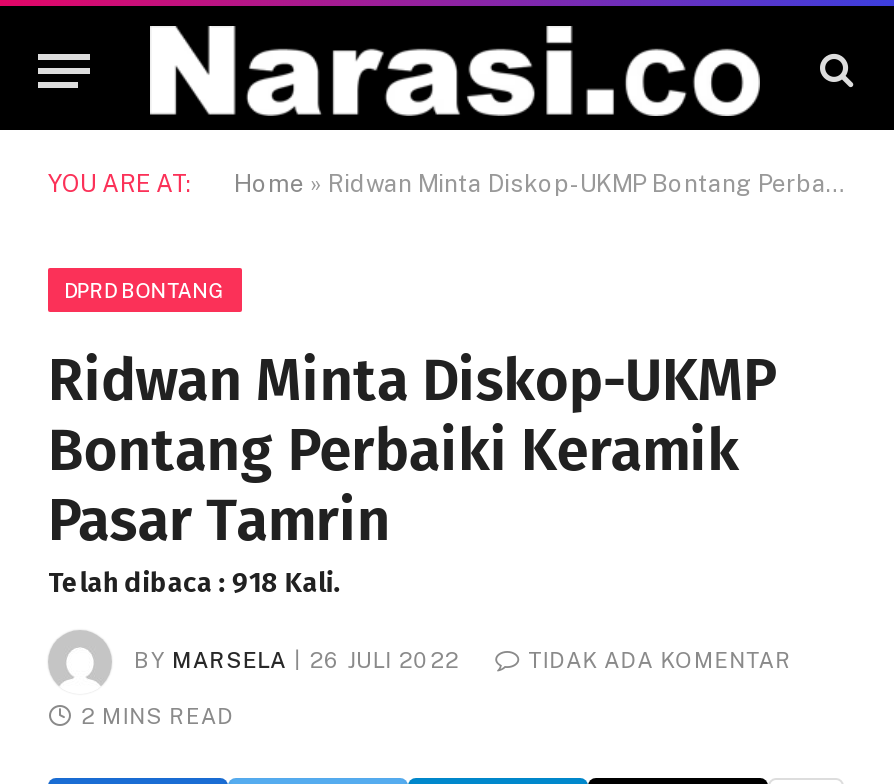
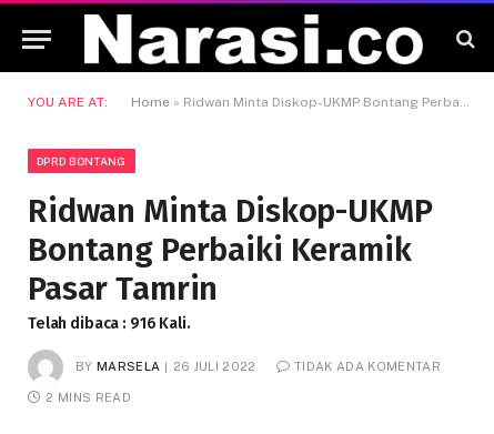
- Telah dibaca : 918 Kali.
+ Telah dibaca : 916 Kali.
